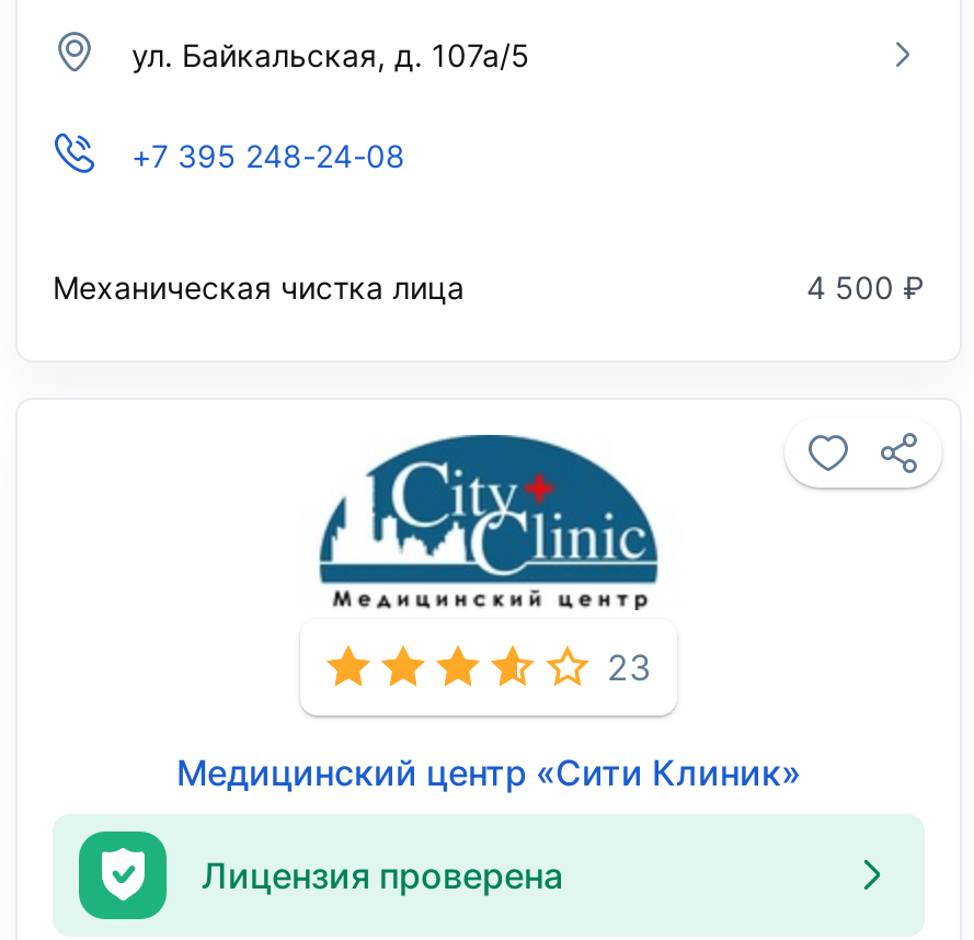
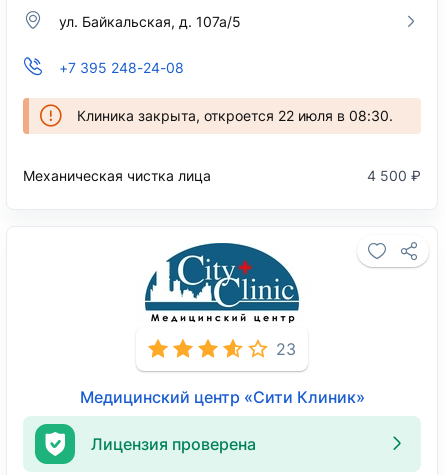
+ Клиника закрыта, откроется 22 июля в 08:30.
